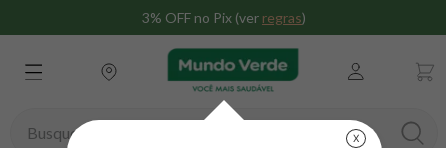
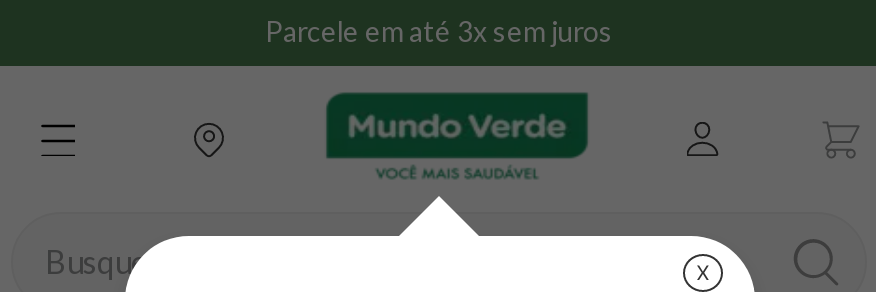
- 3% OFF no Pix (ver regras)
+ Parcele em até 3x sem juros
